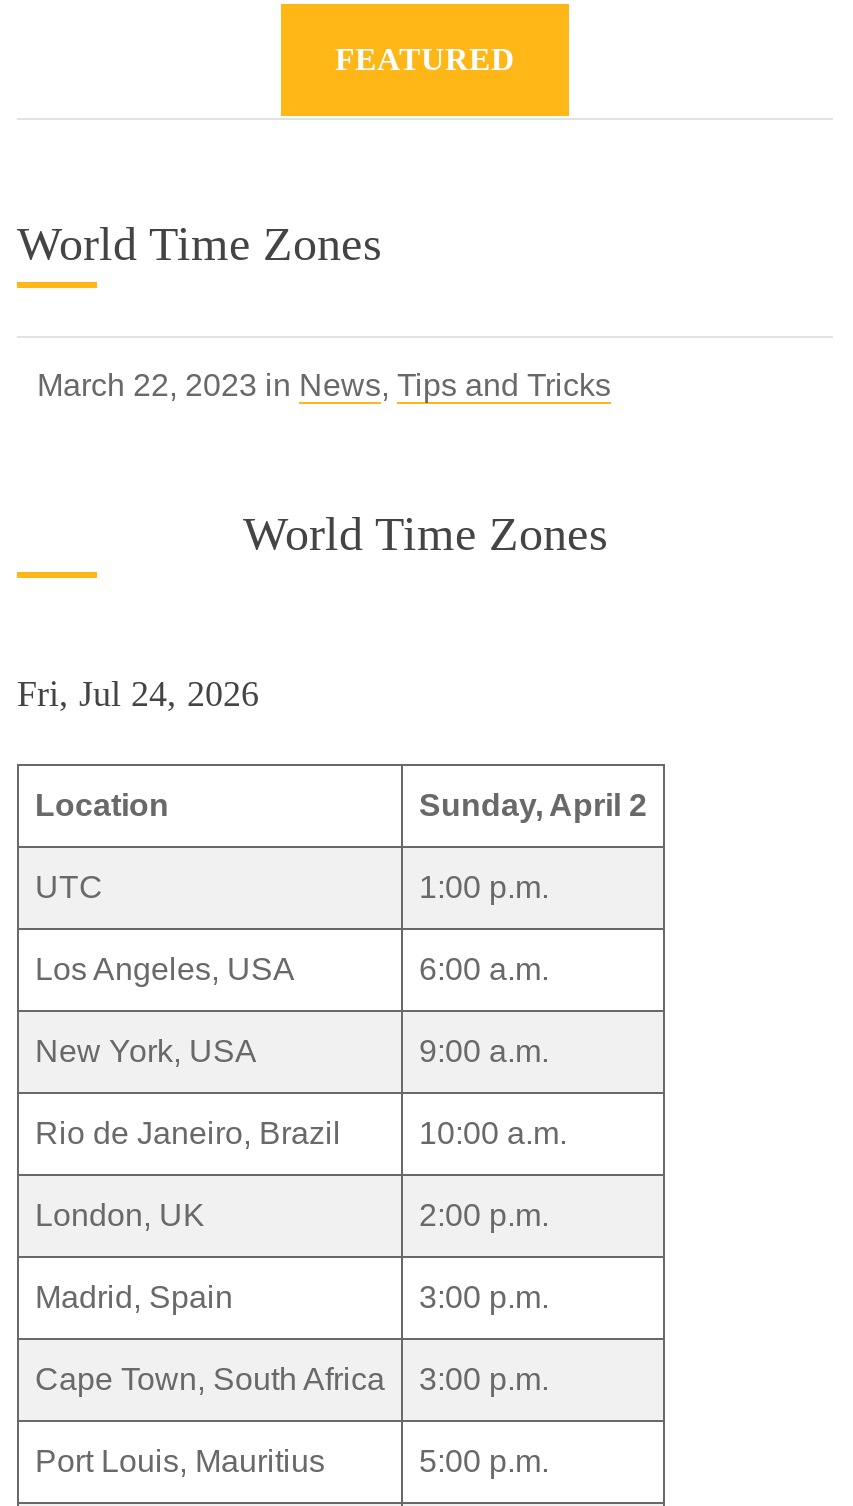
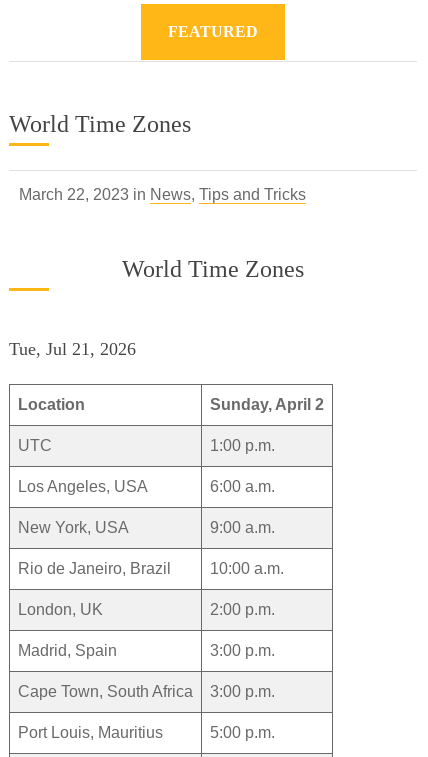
- Fri, Jul 24, 2026
+ Tue, Jul 21, 2026
